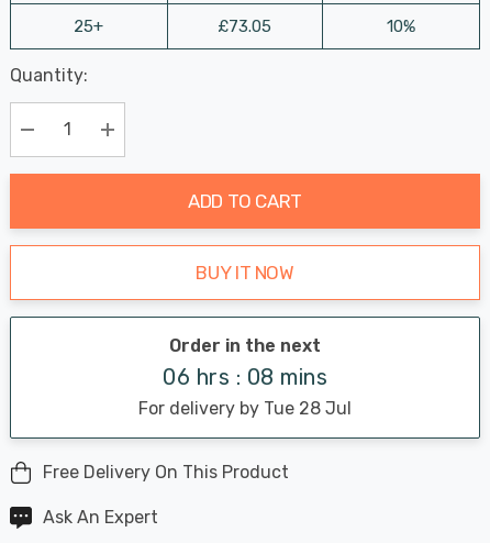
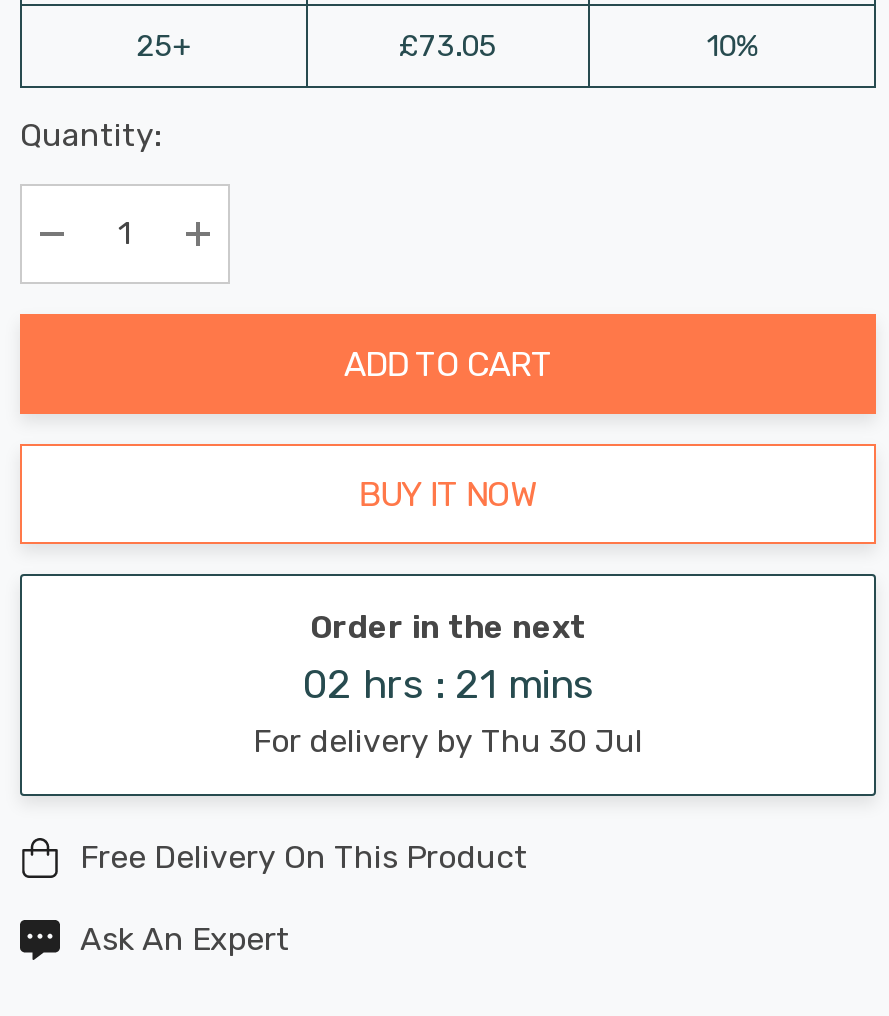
- 06 hrs : 08 mins
+ 02 hrs : 21 mins

- For delivery by Tue 28 Jul
+ For delivery by Thu 30 Jul
